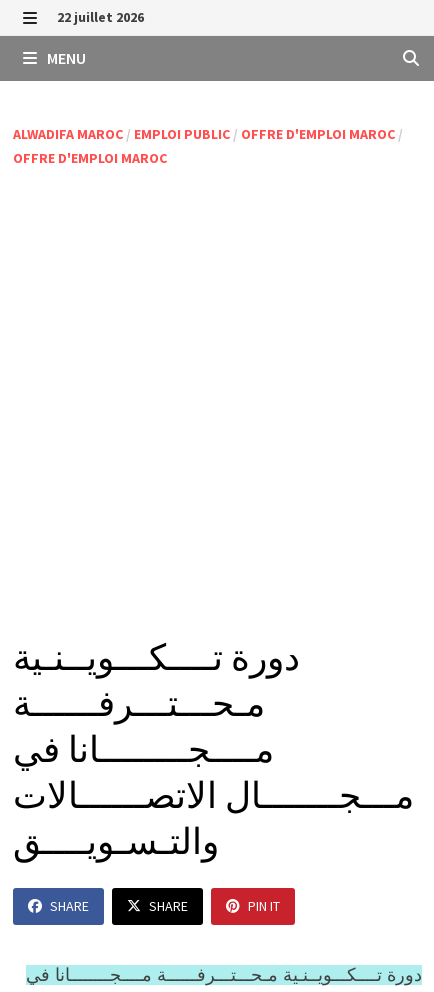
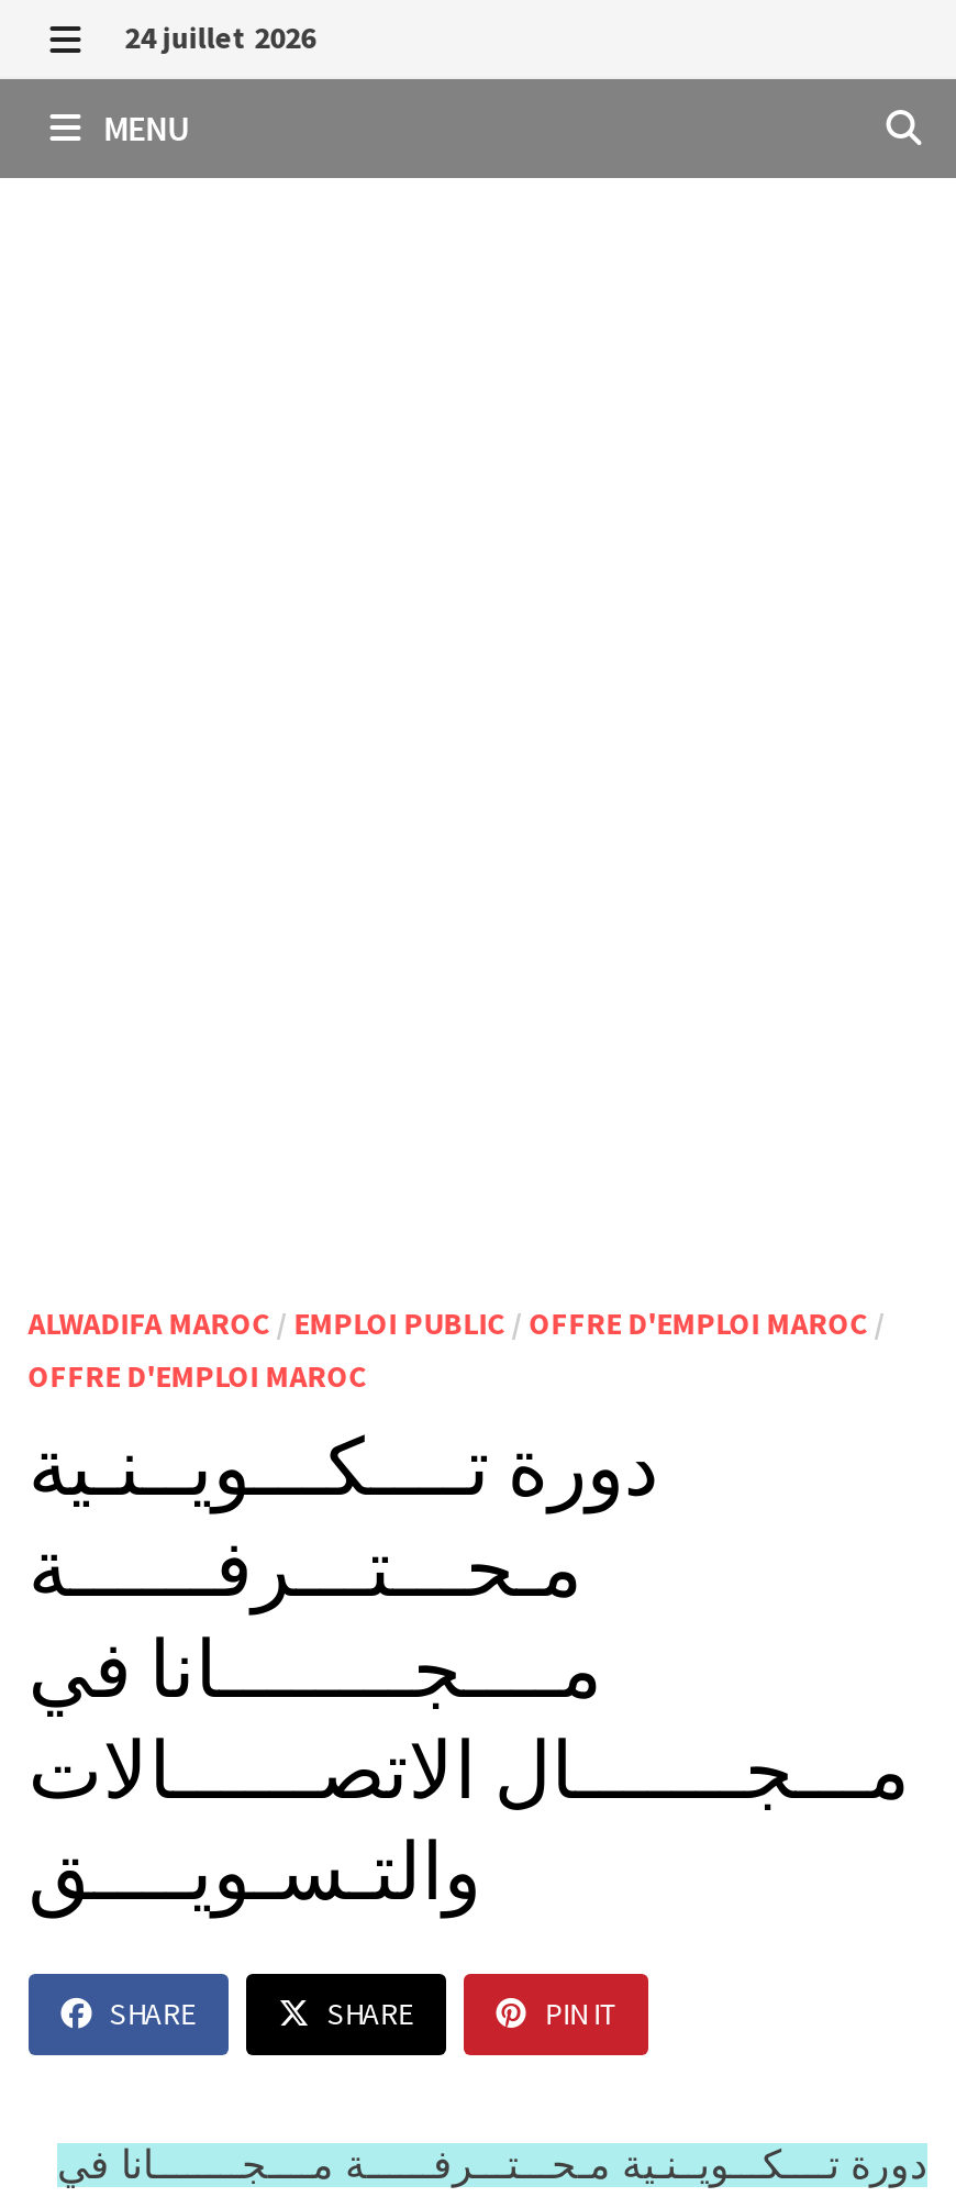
- 22 juillet 2026
+ 24 juillet 2026

moved down: ALWADIFA MAROC / EMPLOI PUBLIC / OFFRE D'EMPLOI MAROC / | OFFRE D'EMPLOI MAROC
